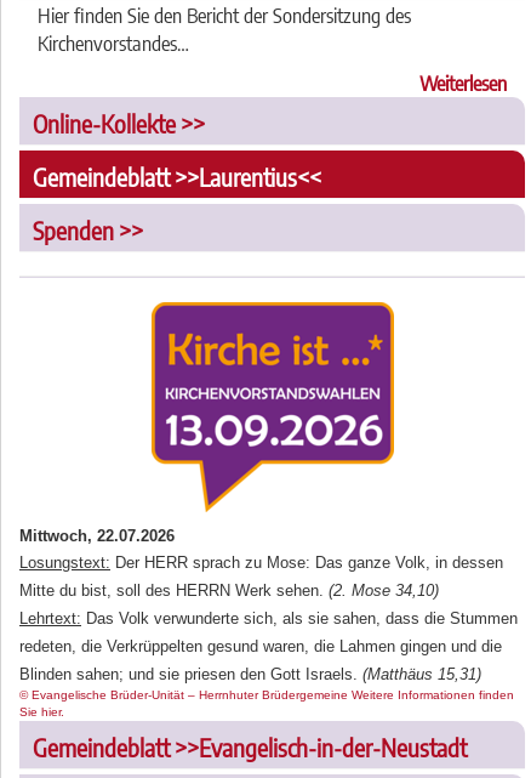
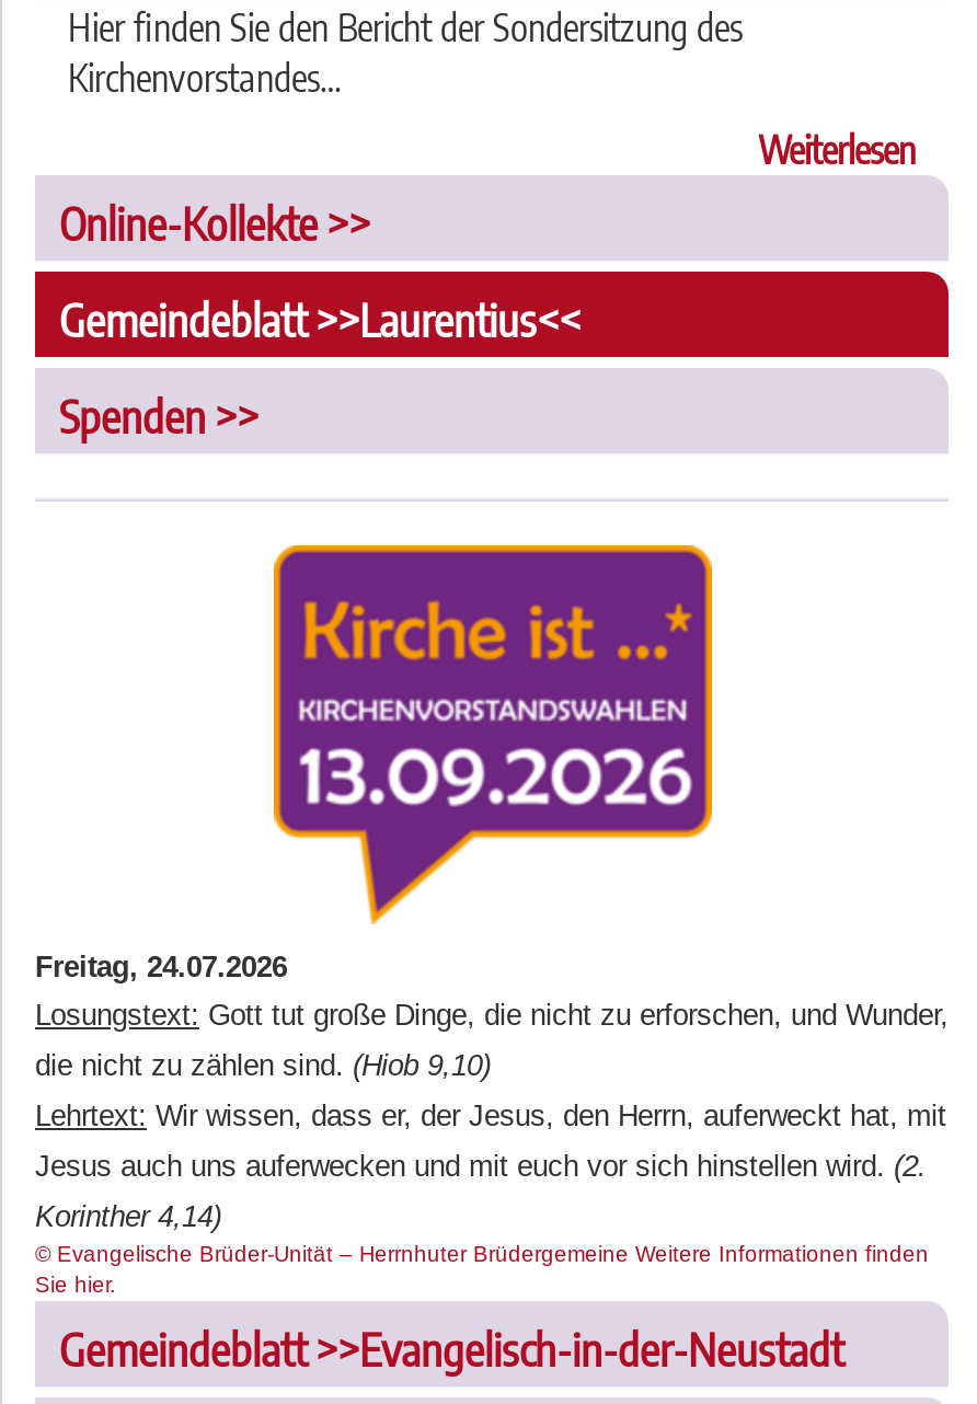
- Mittwoch, 22.07.2026
+ Freitag, 24.07.2026

- Losungstext: Der HERR sprach zu Mose: Das ganze Volk, in dessen
+ Losungstext: Gott tut große Dinge, die nicht zu erforschen, und Wunder,

- Mitte du bist, soll des HERRN Werk sehen. (2. Mose 34,10)
+ die nicht zu zählen sind. (Hiob 9,10)

- Lehrtext: Das Volk verwunderte sich, als sie sahen, dass die Stummen
+ Lehrtext: Wir wissen, dass er, der Jesus, den Herrn, auferweckt hat, mit

- redeten, die Verkrüppelten gesund waren, die Lahmen gingen und die
+ Jesus auch uns auferwecken und mit euch vor sich hinstellen wird. (2.

- Blinden sahen; und sie priesen den Gott Israels. (Matthäus 15,31)
+ Korinther 4,14)
